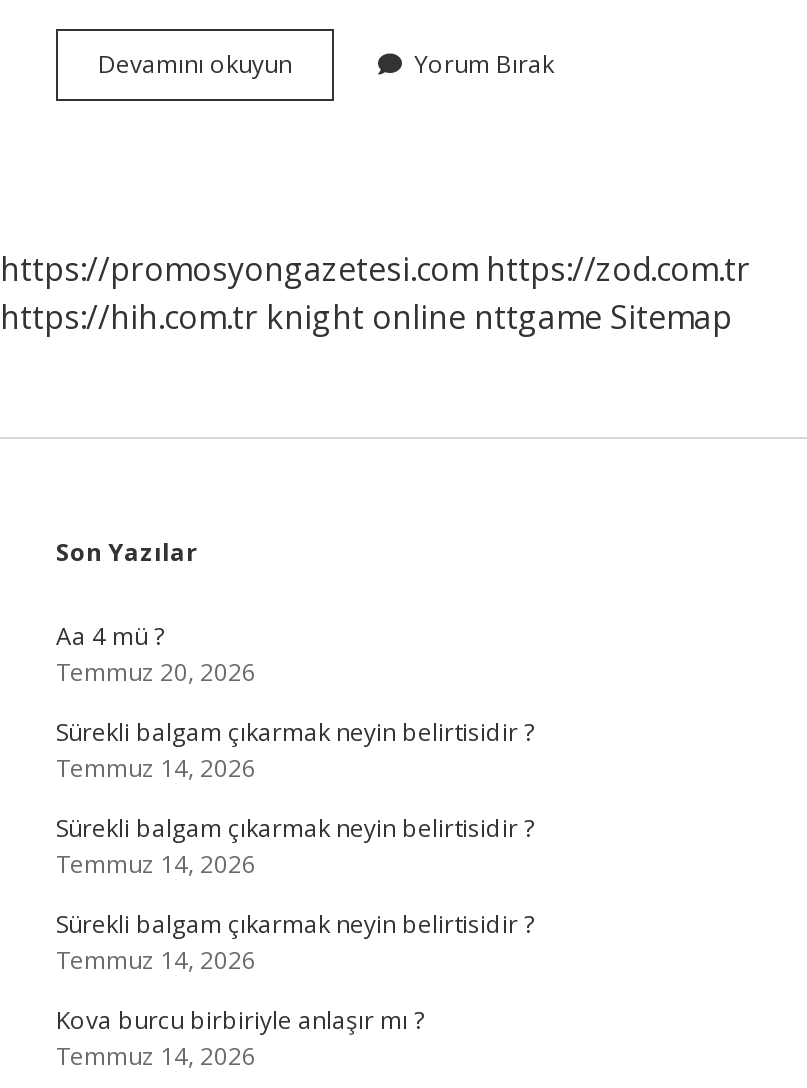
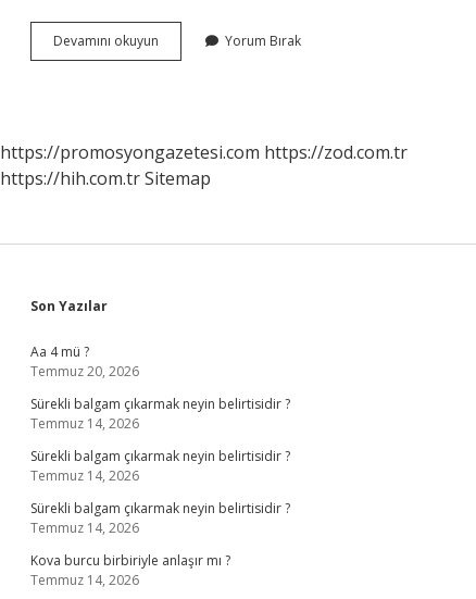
- https://hih.com.tr knight online nttgame Sitemap
+ https://hih.com.tr Sitemap
